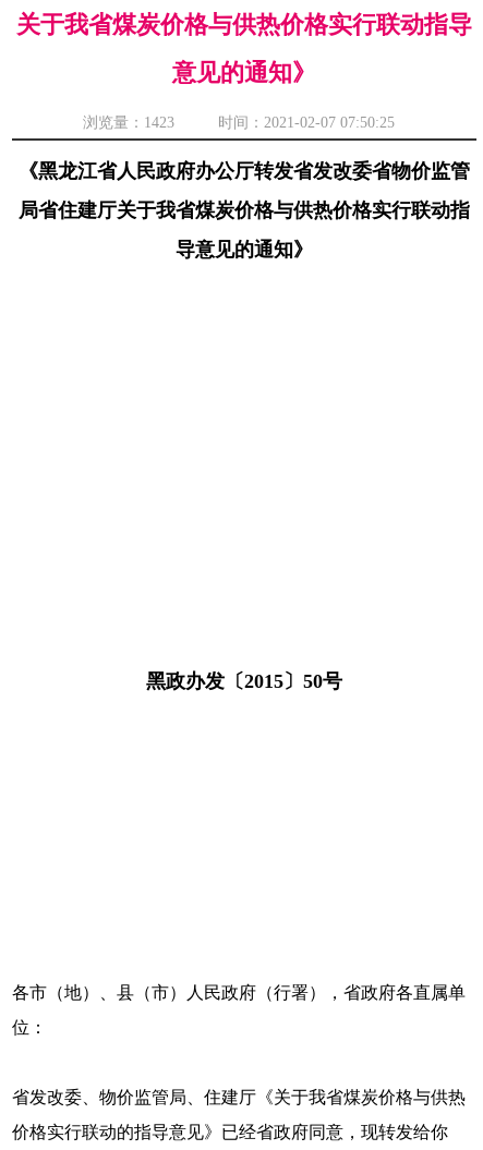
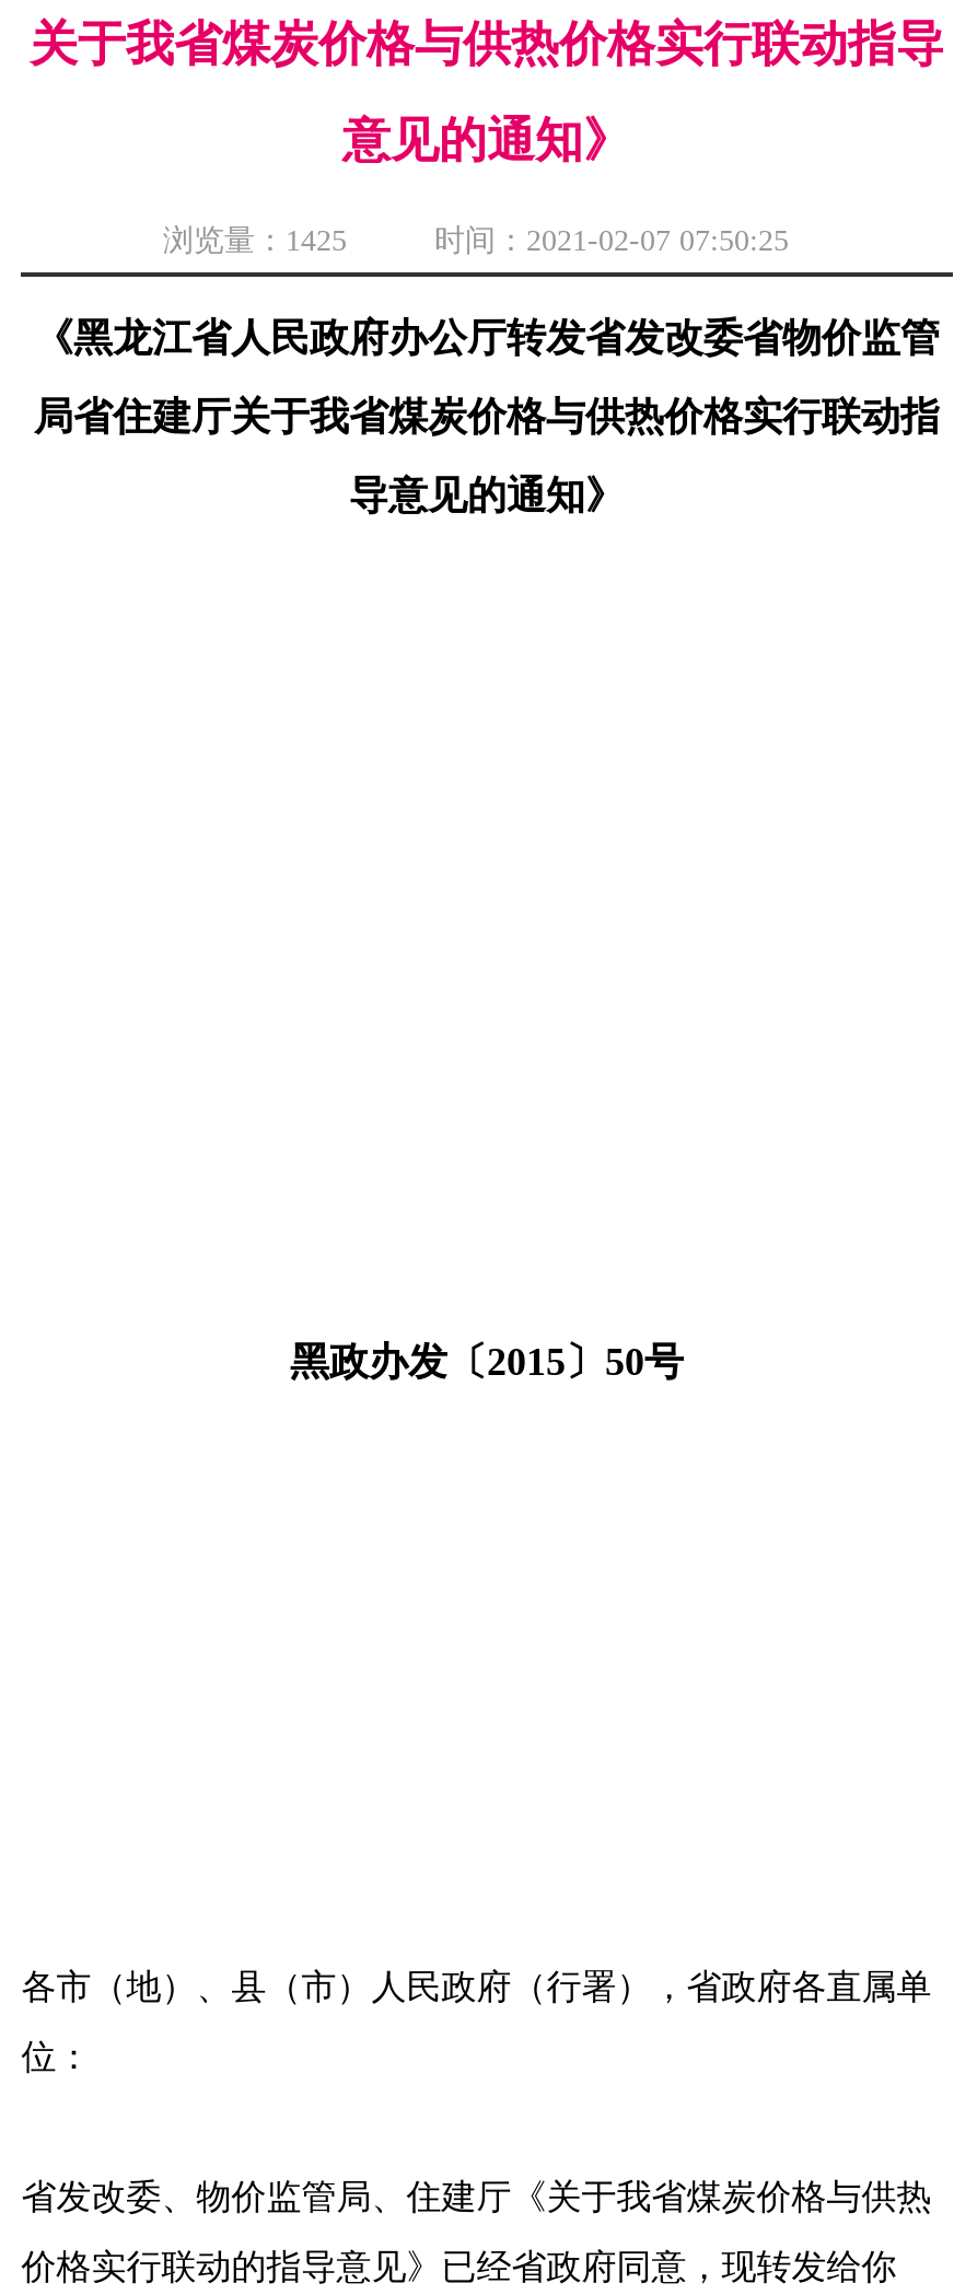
- 浏览量：1423 时间：2021-02-07 07:50:25
+ 浏览量：1425 时间：2021-02-07 07:50:25
